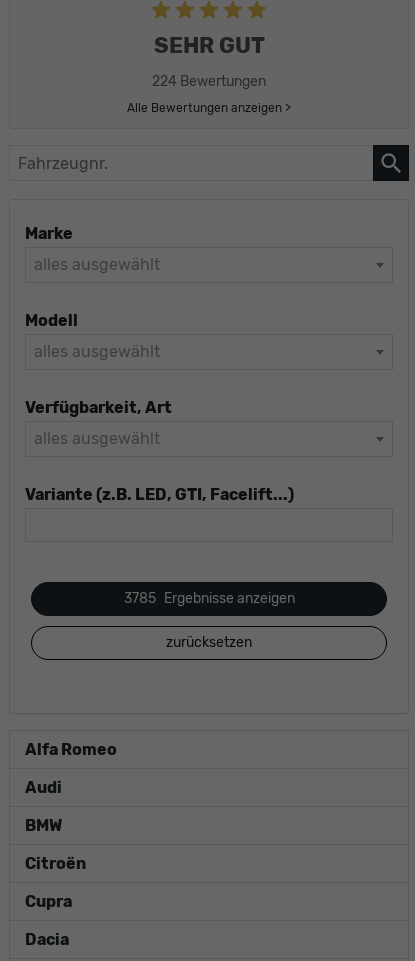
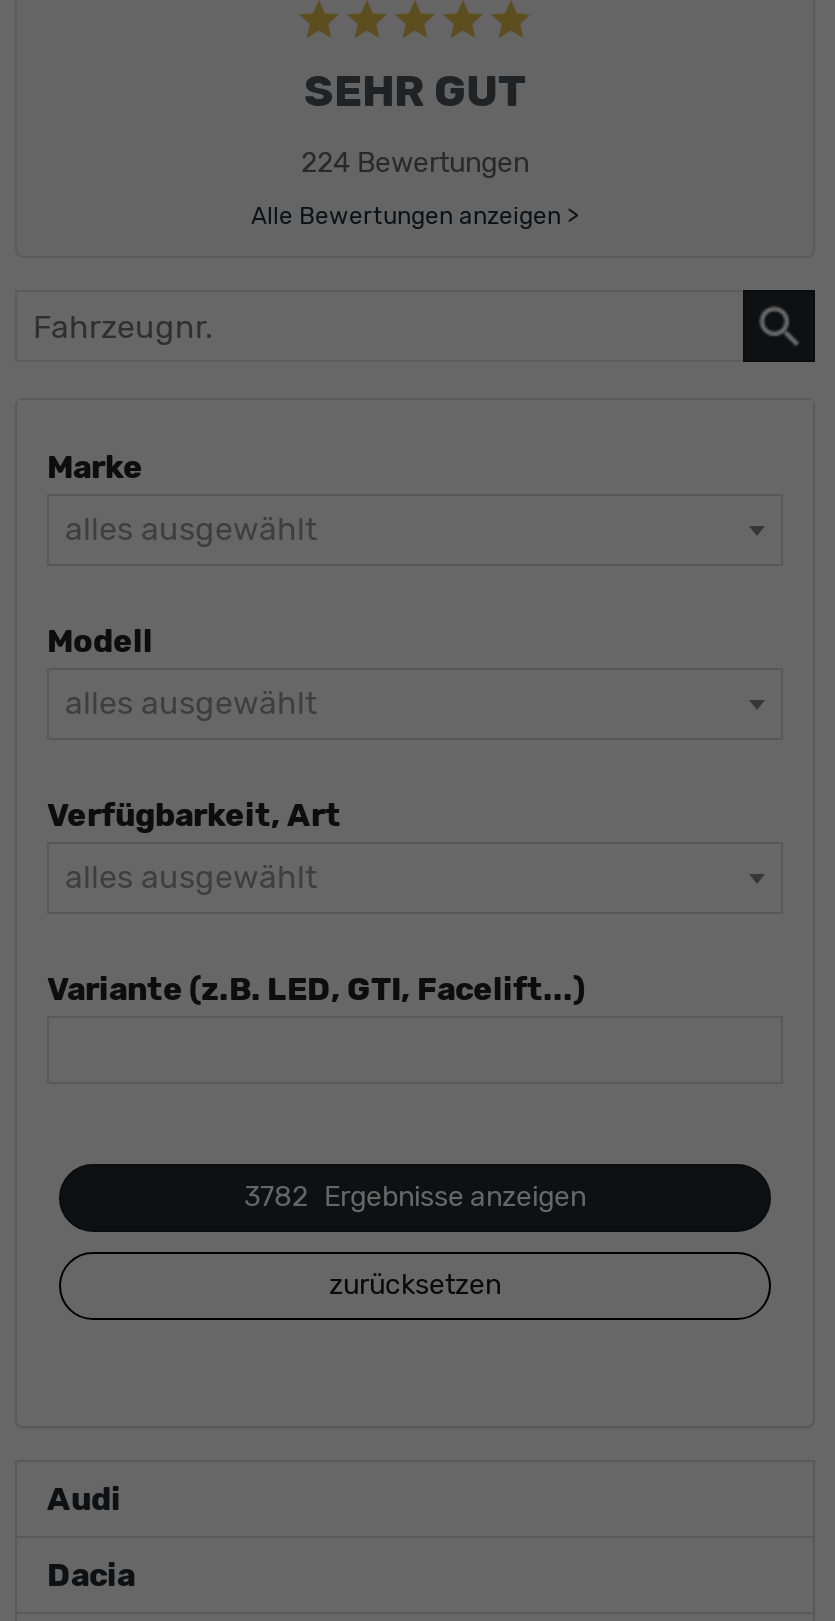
- 3785 Ergebnisse anzeigen
+ 3782 Ergebnisse anzeigen

- Alfa Romeo

- BMW
- Citroën
- Cupra
